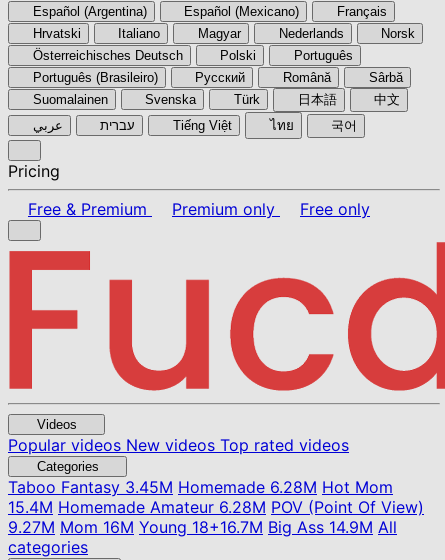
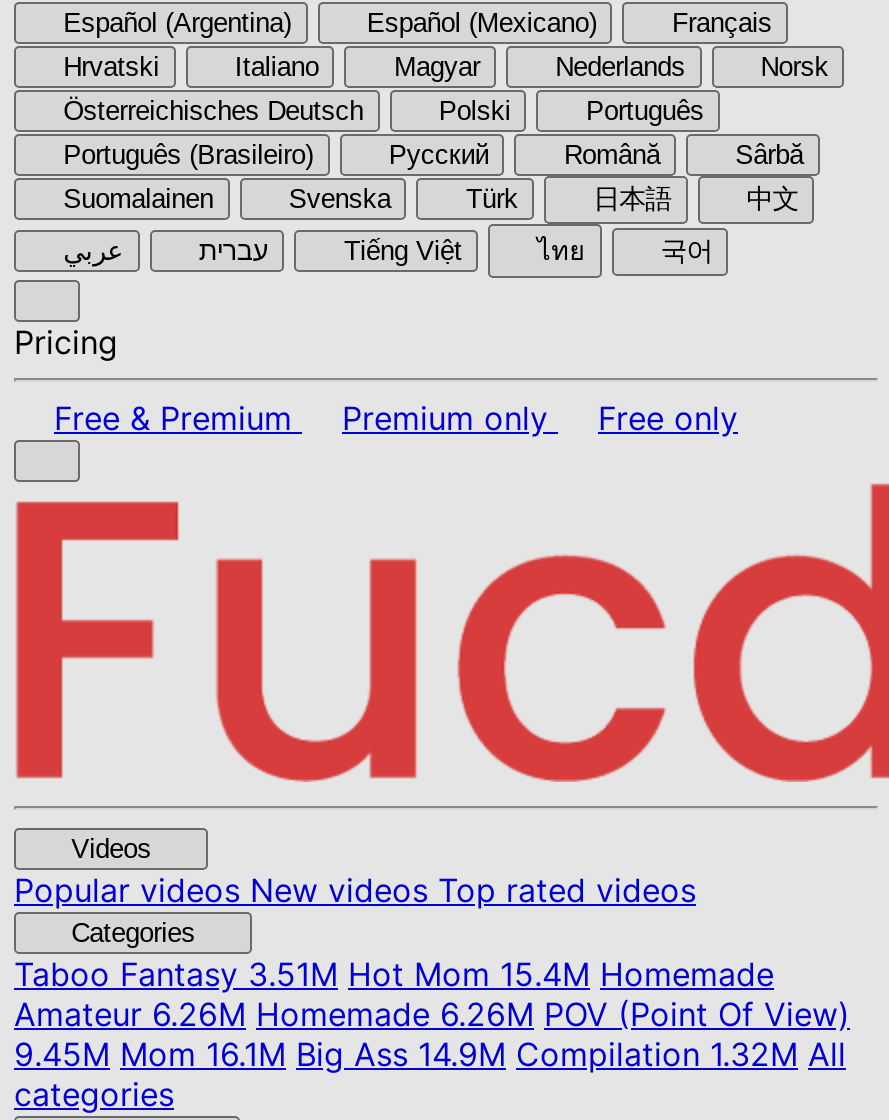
- Taboo Fantasy3.45M Homemade 6.28M Hot Mom
- 15.4M Homemade Amateur 6.28M POV (Point Of View)
- 9.27M Mom 16M Young 18+16.7M Big Ass 14.9M All
+ Taboo Fantasy3.51M Hot Mom 15.4M Homemade
+ Amateur 6.26M Homemade 6.26M POV (Point Of View)
+ 9.45M Mom 16.1M Big Ass 14.9M Compilation 1.32M All
